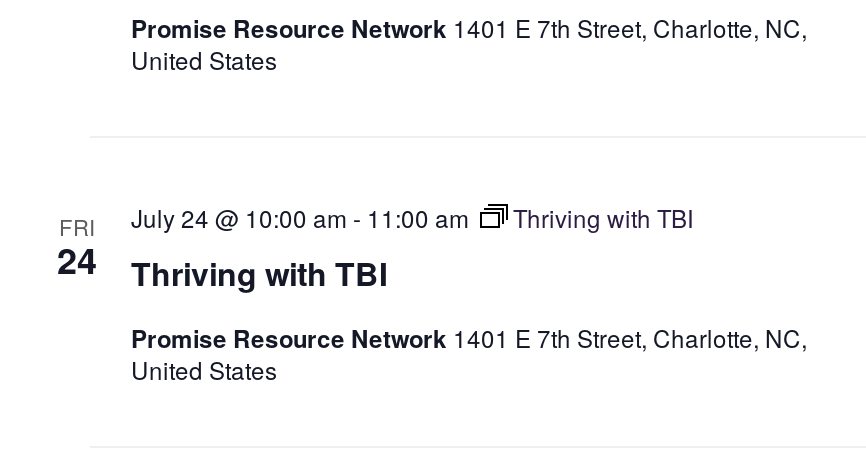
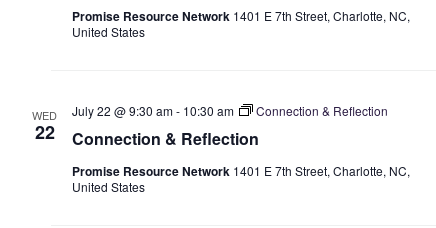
- FRI
- 24
- Thriving with TBI
+ WED
+ 22
+ Connection & Reflection

- July 24 @ 10:00 am - 11:00 am
- Thriving with TBI
+ July 22 @ 9:30 am - 10:30 am
+ Connection & Reflection
